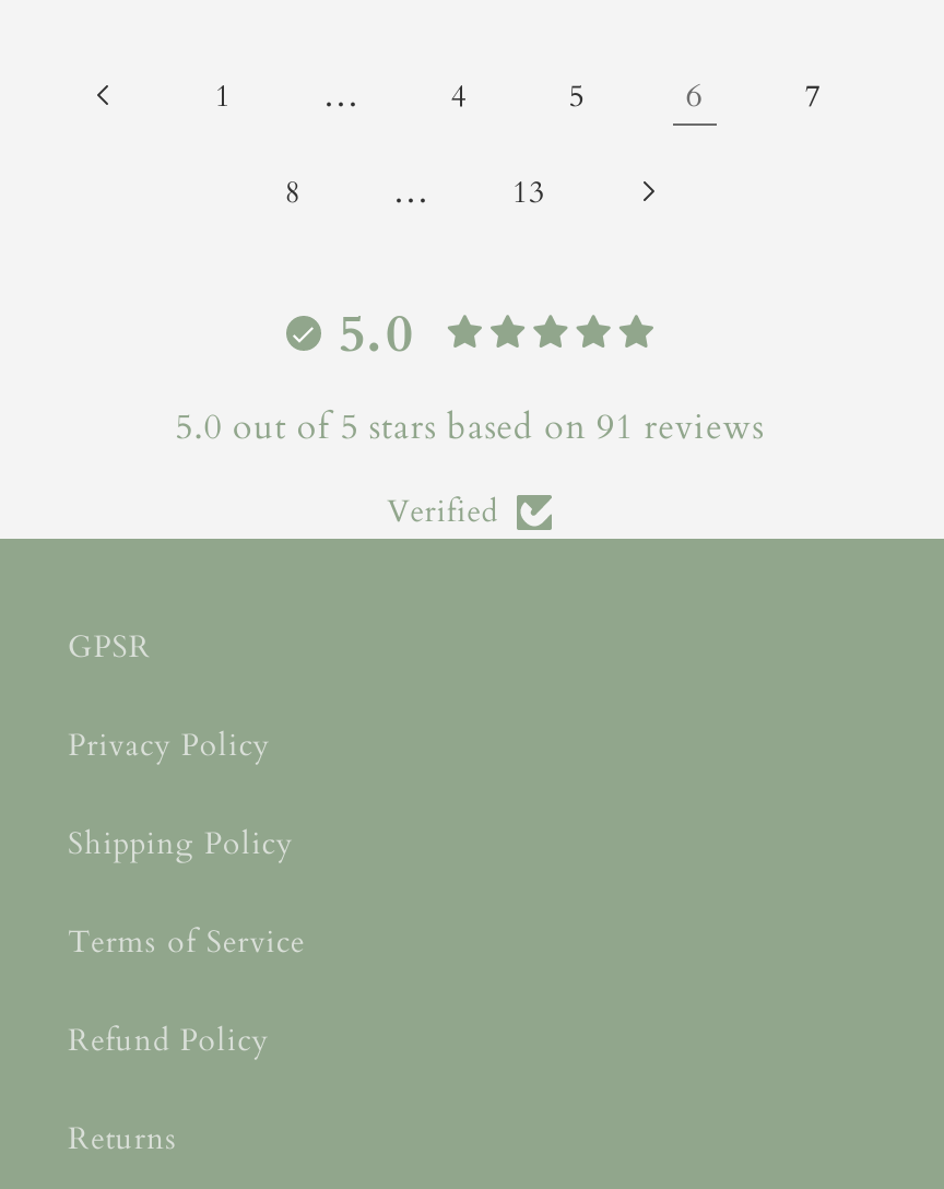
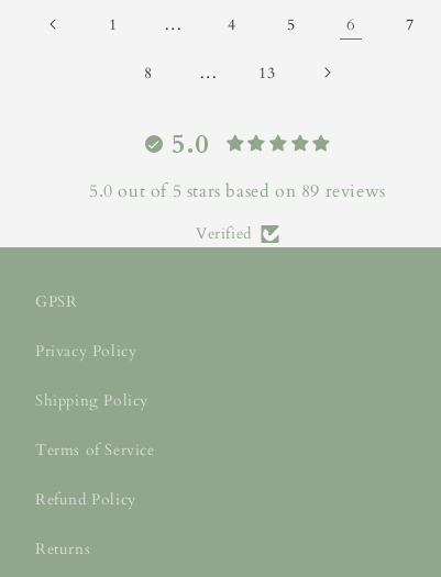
- 5.0 out of 5 stars based on 91 reviews
+ 5.0 out of 5 stars based on 89 reviews
